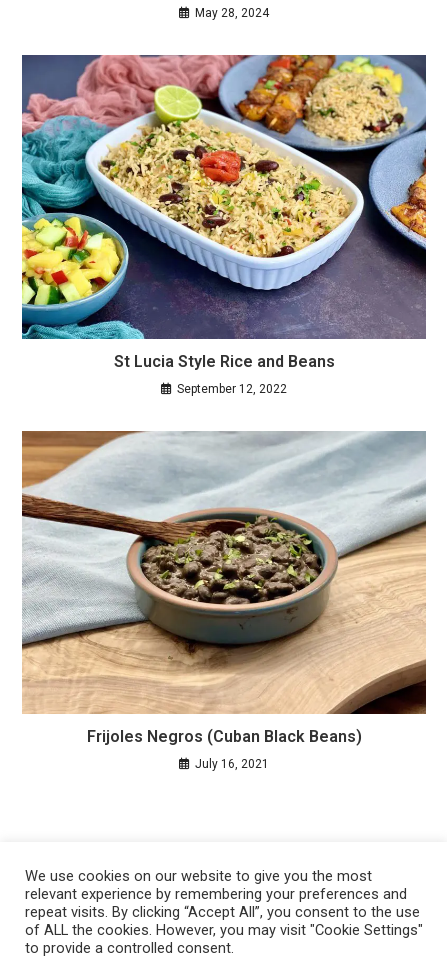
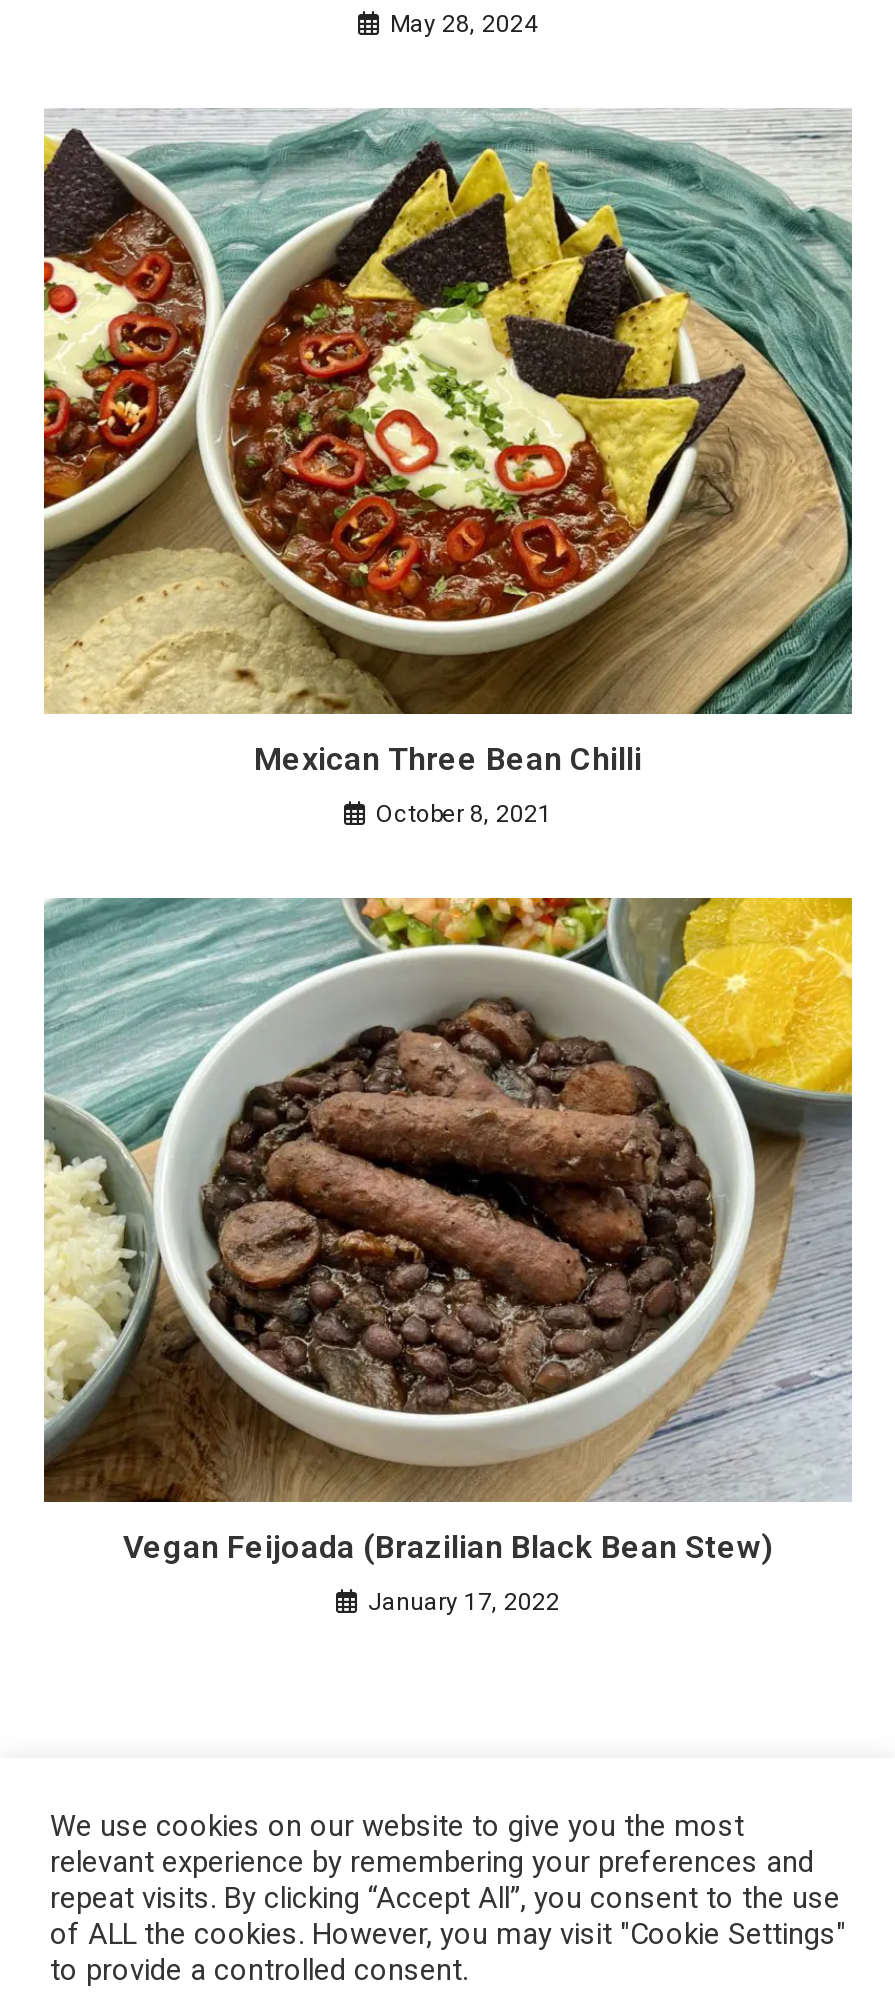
- [image]
- St Lucia Style Rice and Beans
+ [image]
+ Mexican Three Bean Chilli

- September 12, 2022
+ October 8, 2021

- [image]
- Frijoles Negros (Cuban Black Beans)
+ [image]
+ Vegan Feijoada (Brazilian Black Bean Stew)

- July 16, 2021
+ January 17, 2022
